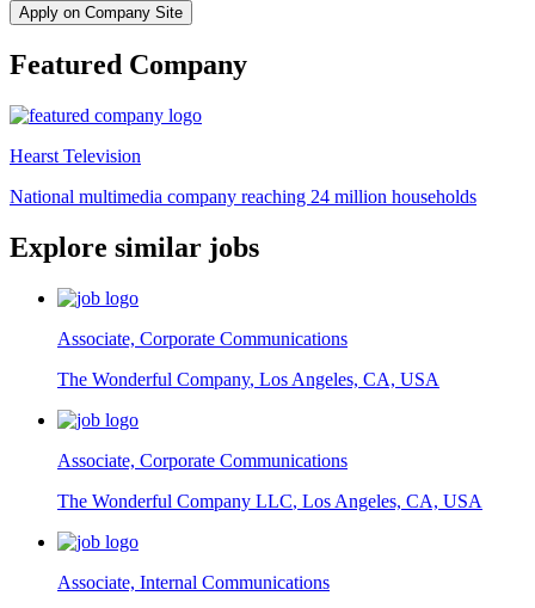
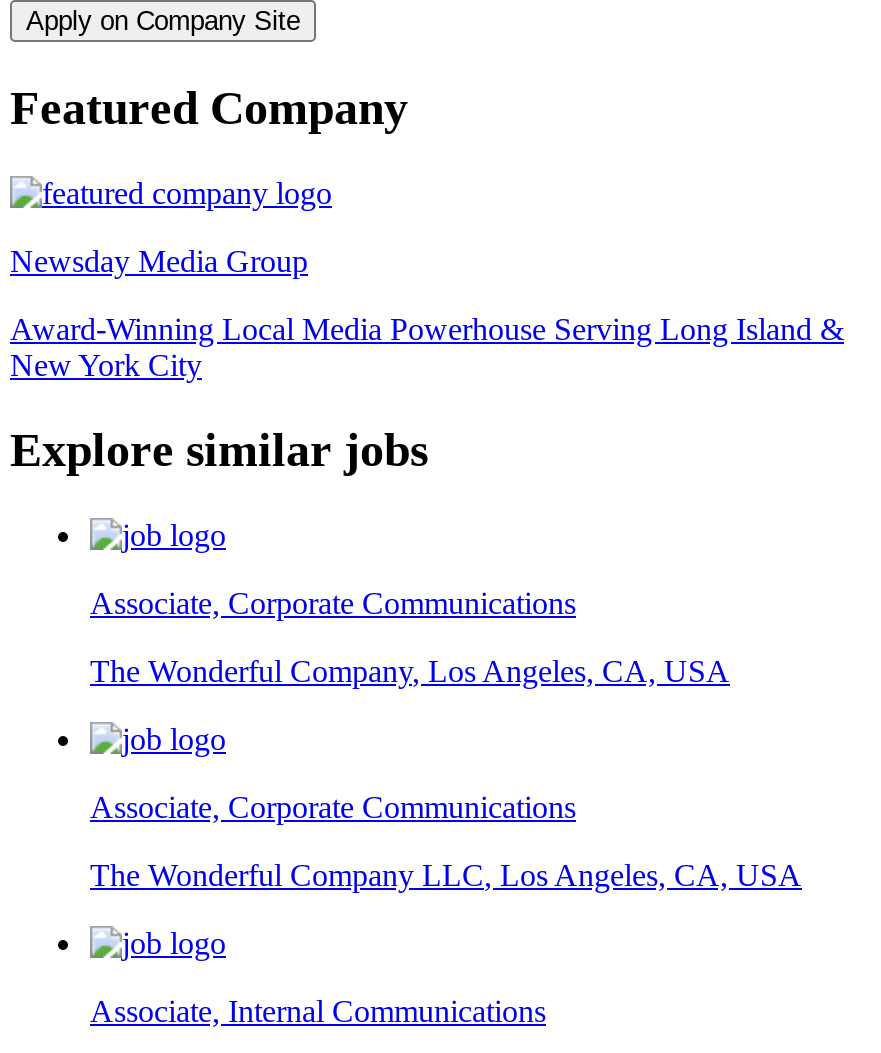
- Hearst Television
+ Newsday Media Group

- National multimedia company reaching 24 million households
+ Award-Winning Local Media Powerhouse Serving Long Island &
+ New York City
